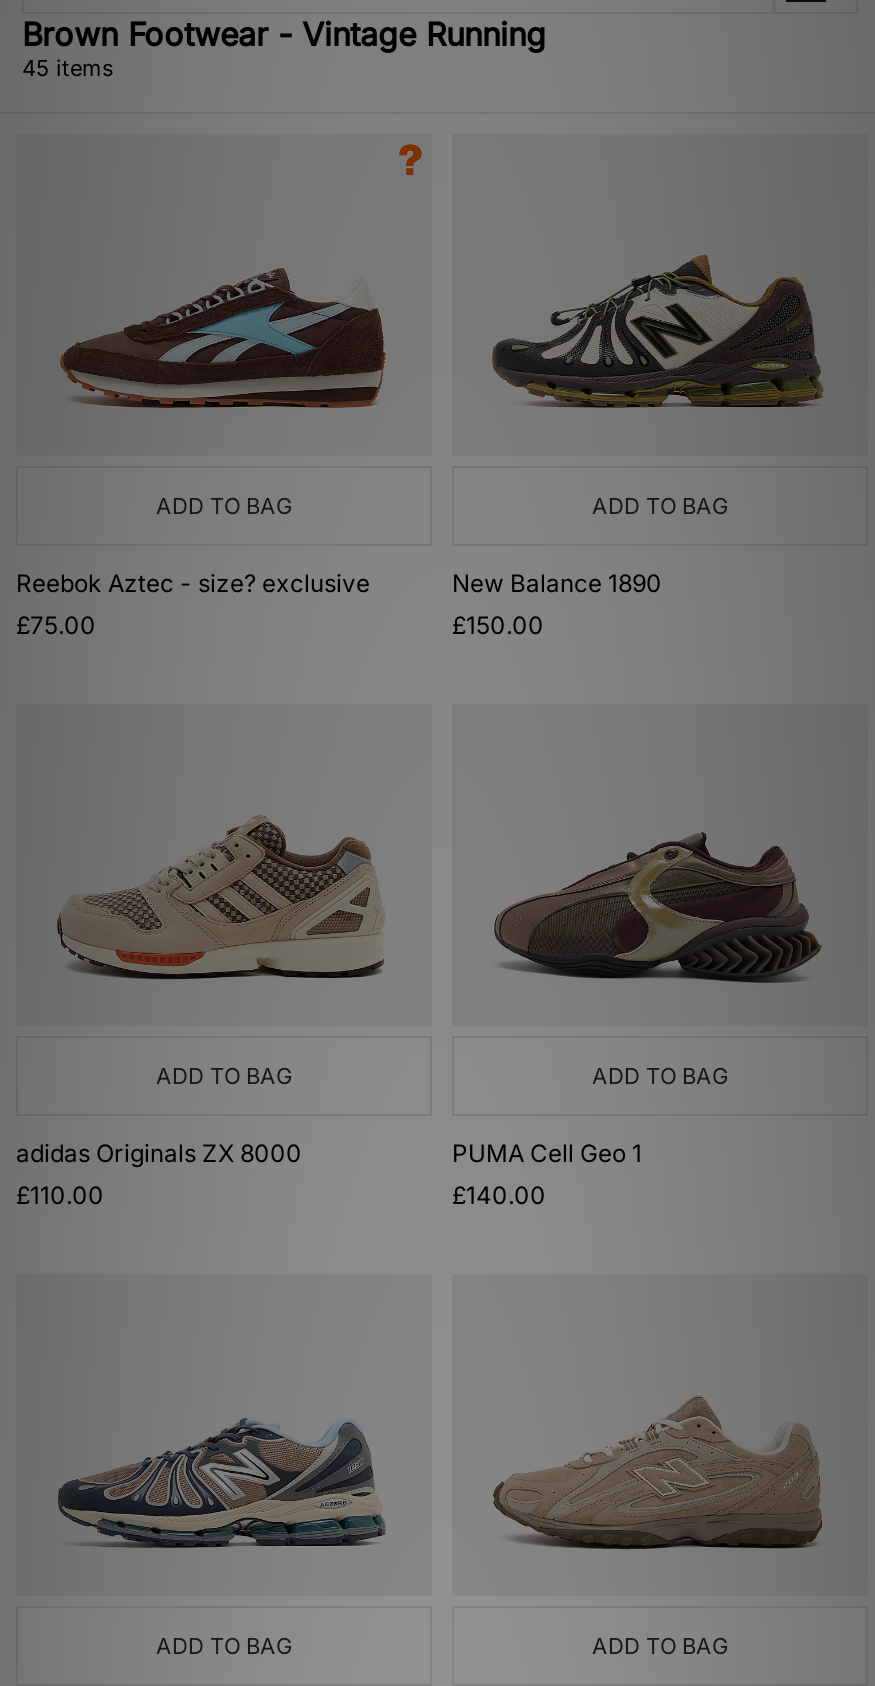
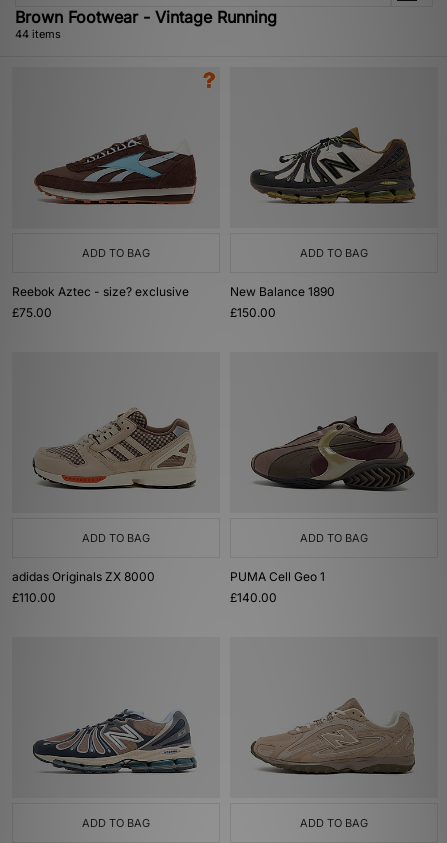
- 45 items
+ 44 items
